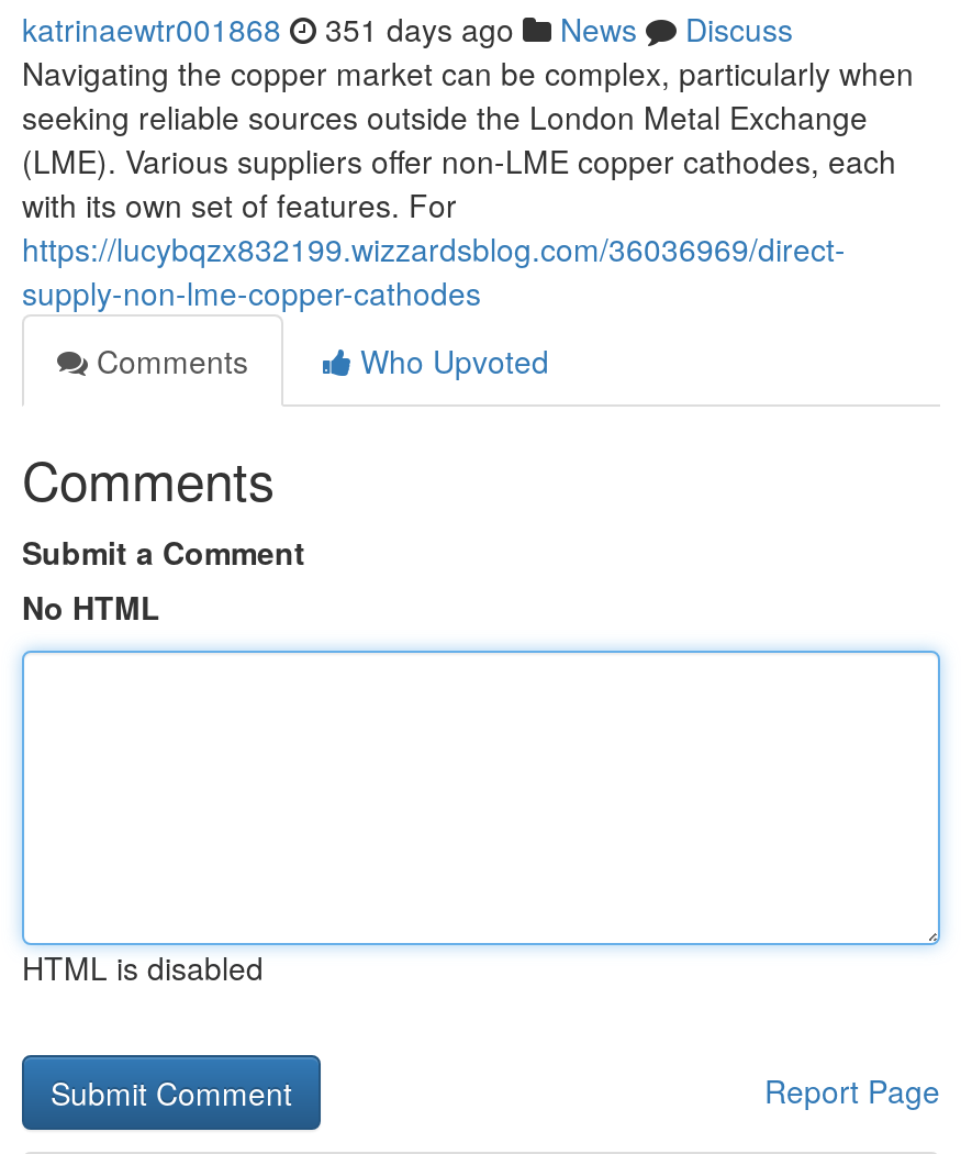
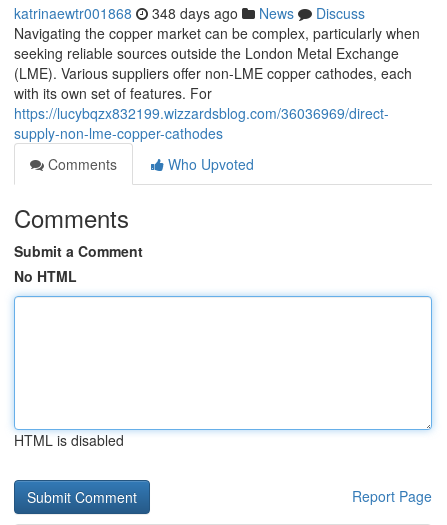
- katrinaewtr001868 351 days ago News Discuss
+ katrinaewtr001868 348 days ago News Discuss
